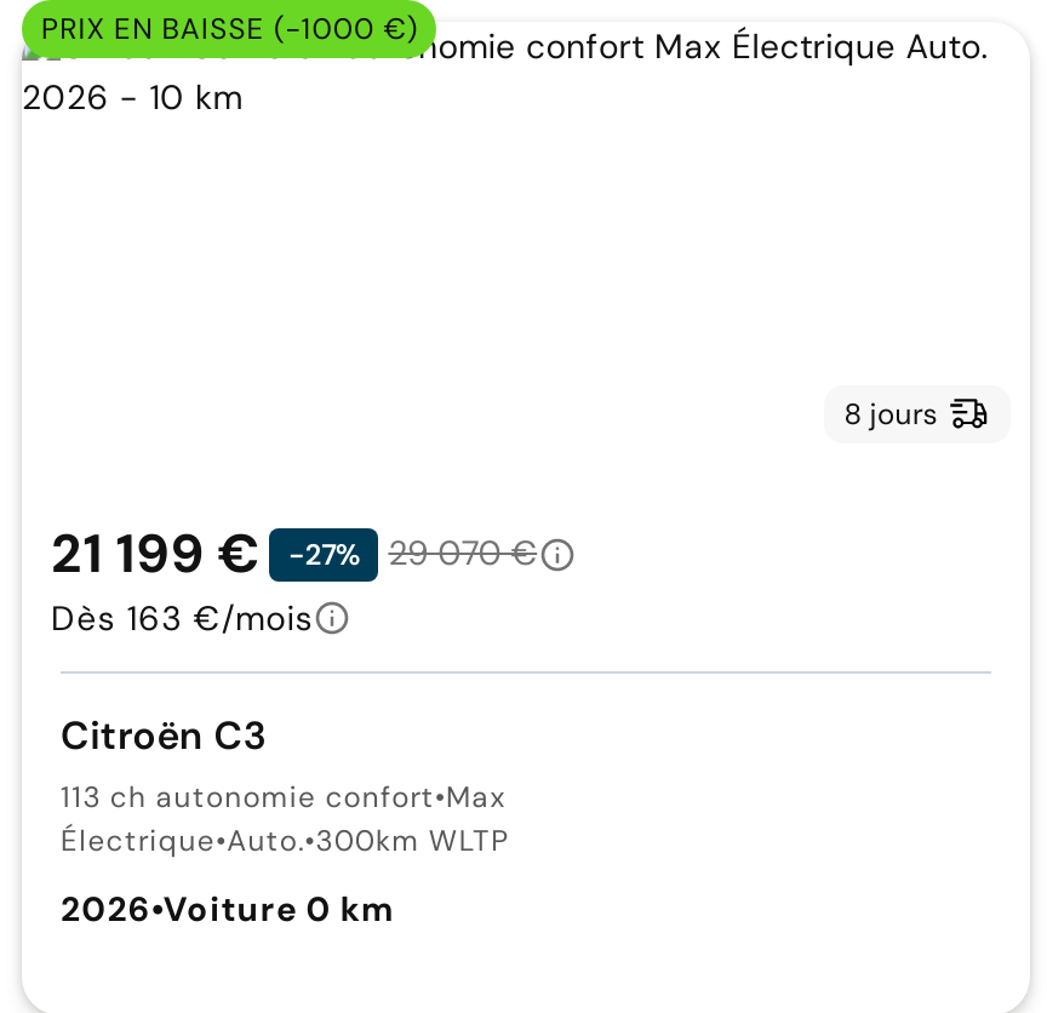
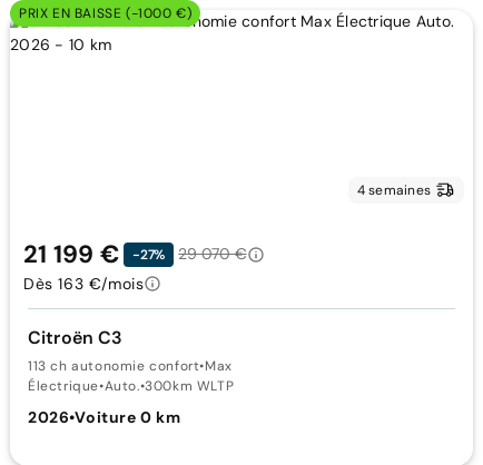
- 8 jours
+ 4 semaines
